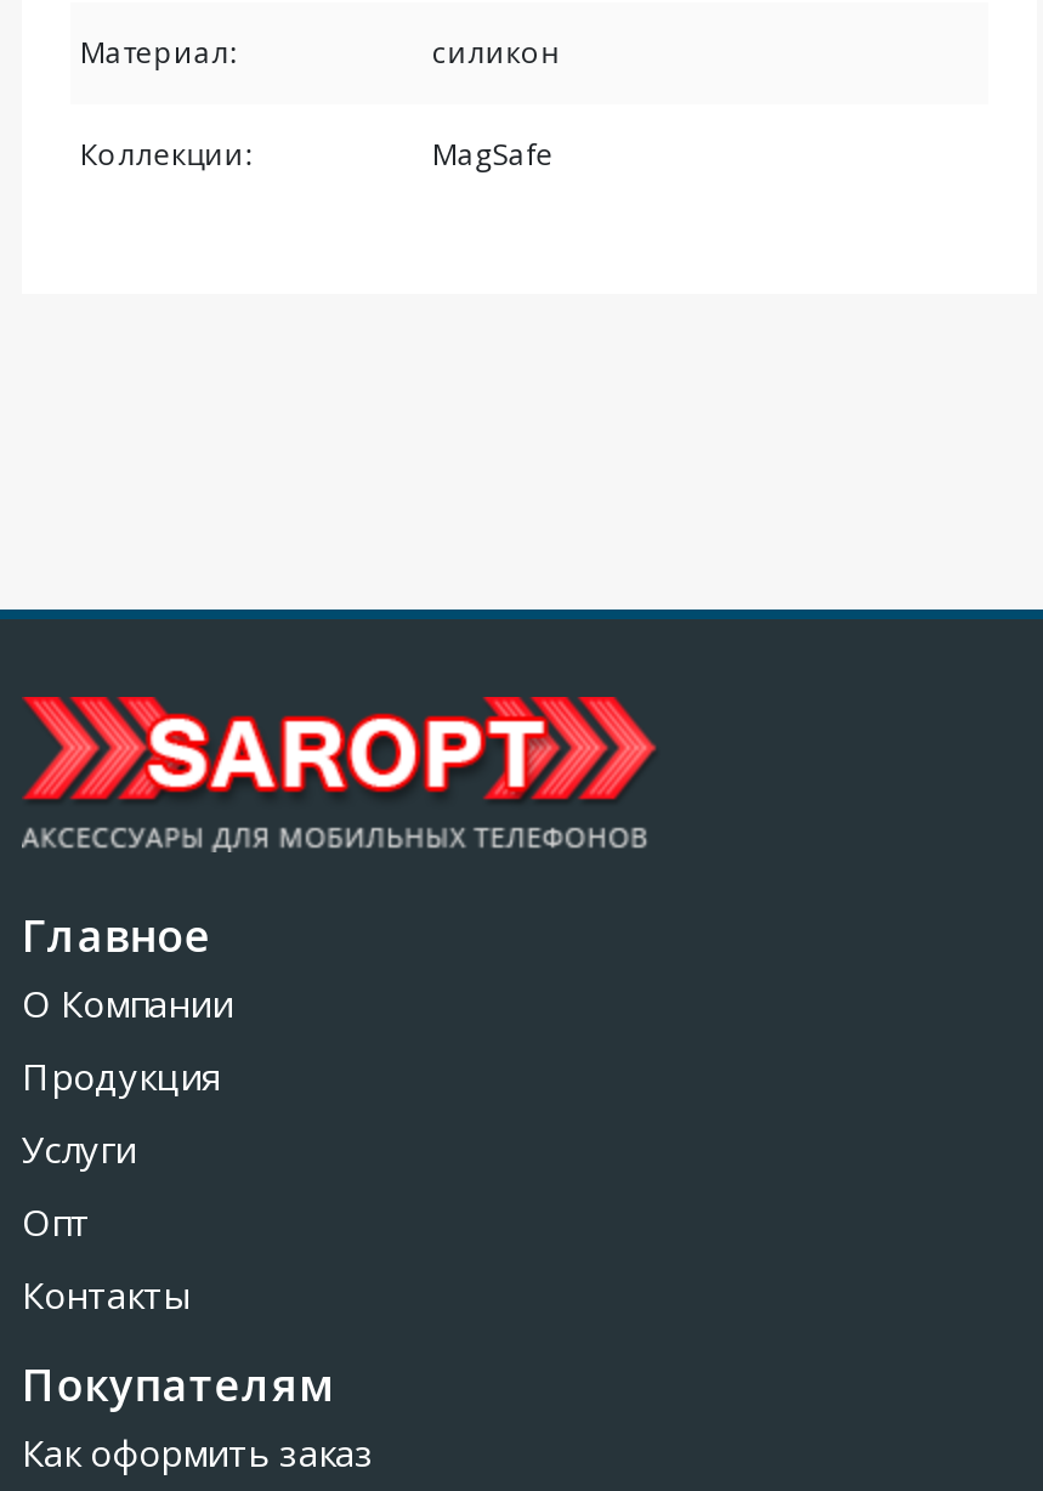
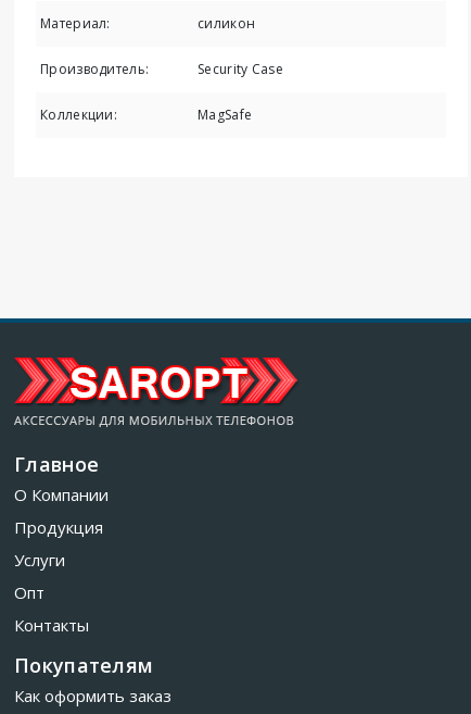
+ Производитель:
+ Security Case
